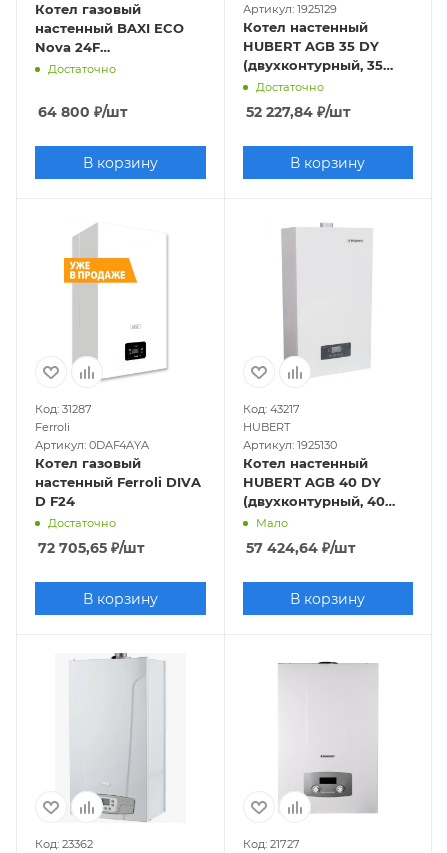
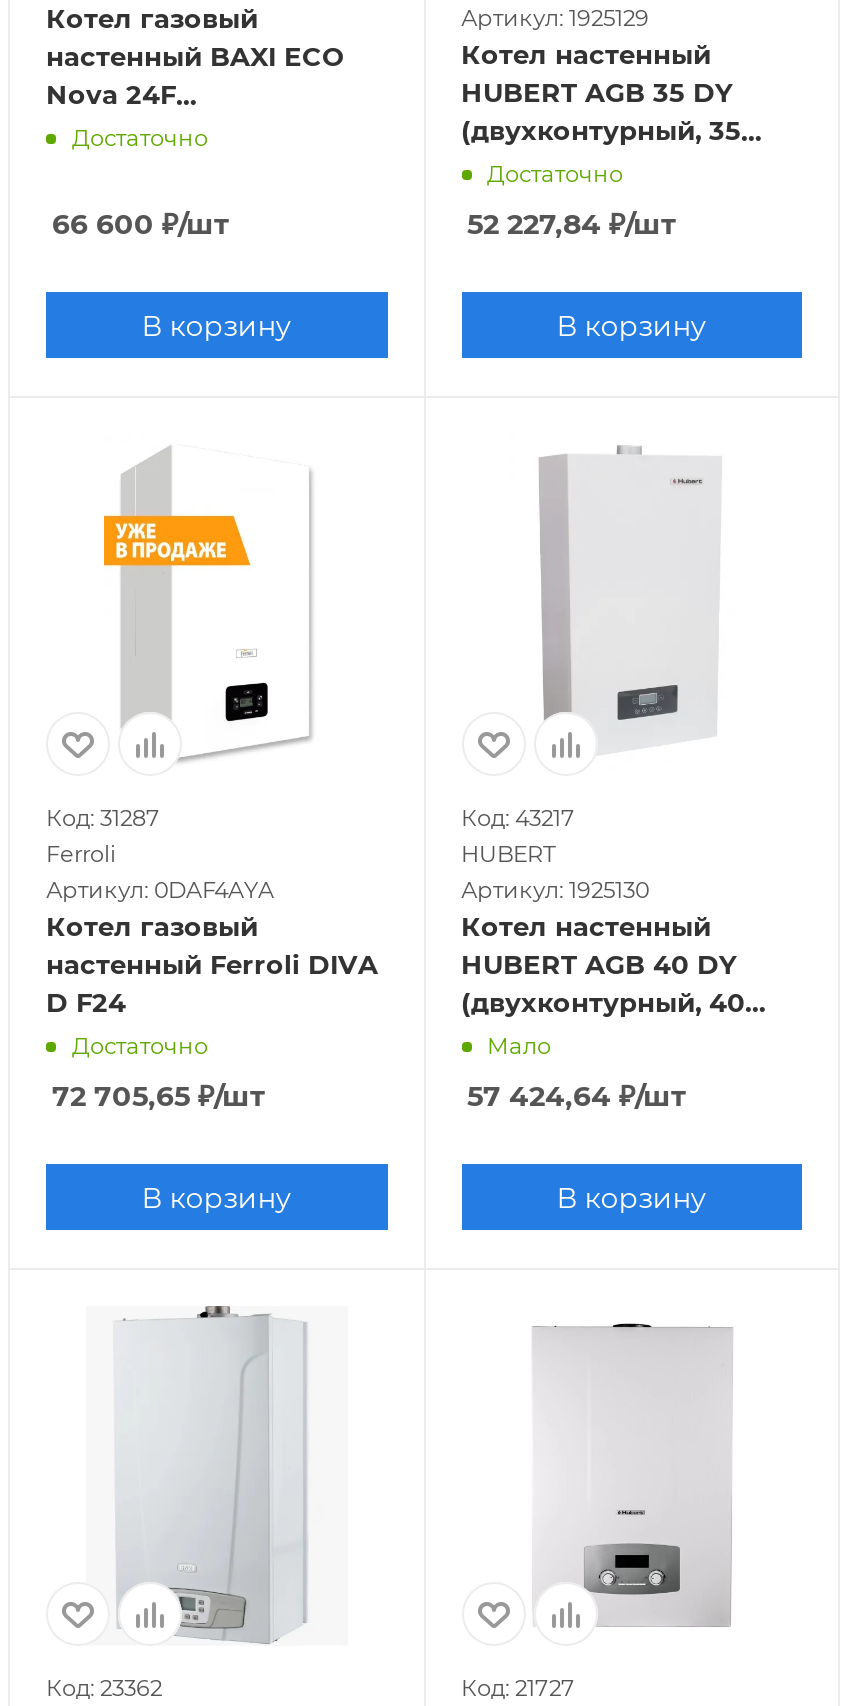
- 64 800 ₽/шт
+ 66 600 ₽/шт
